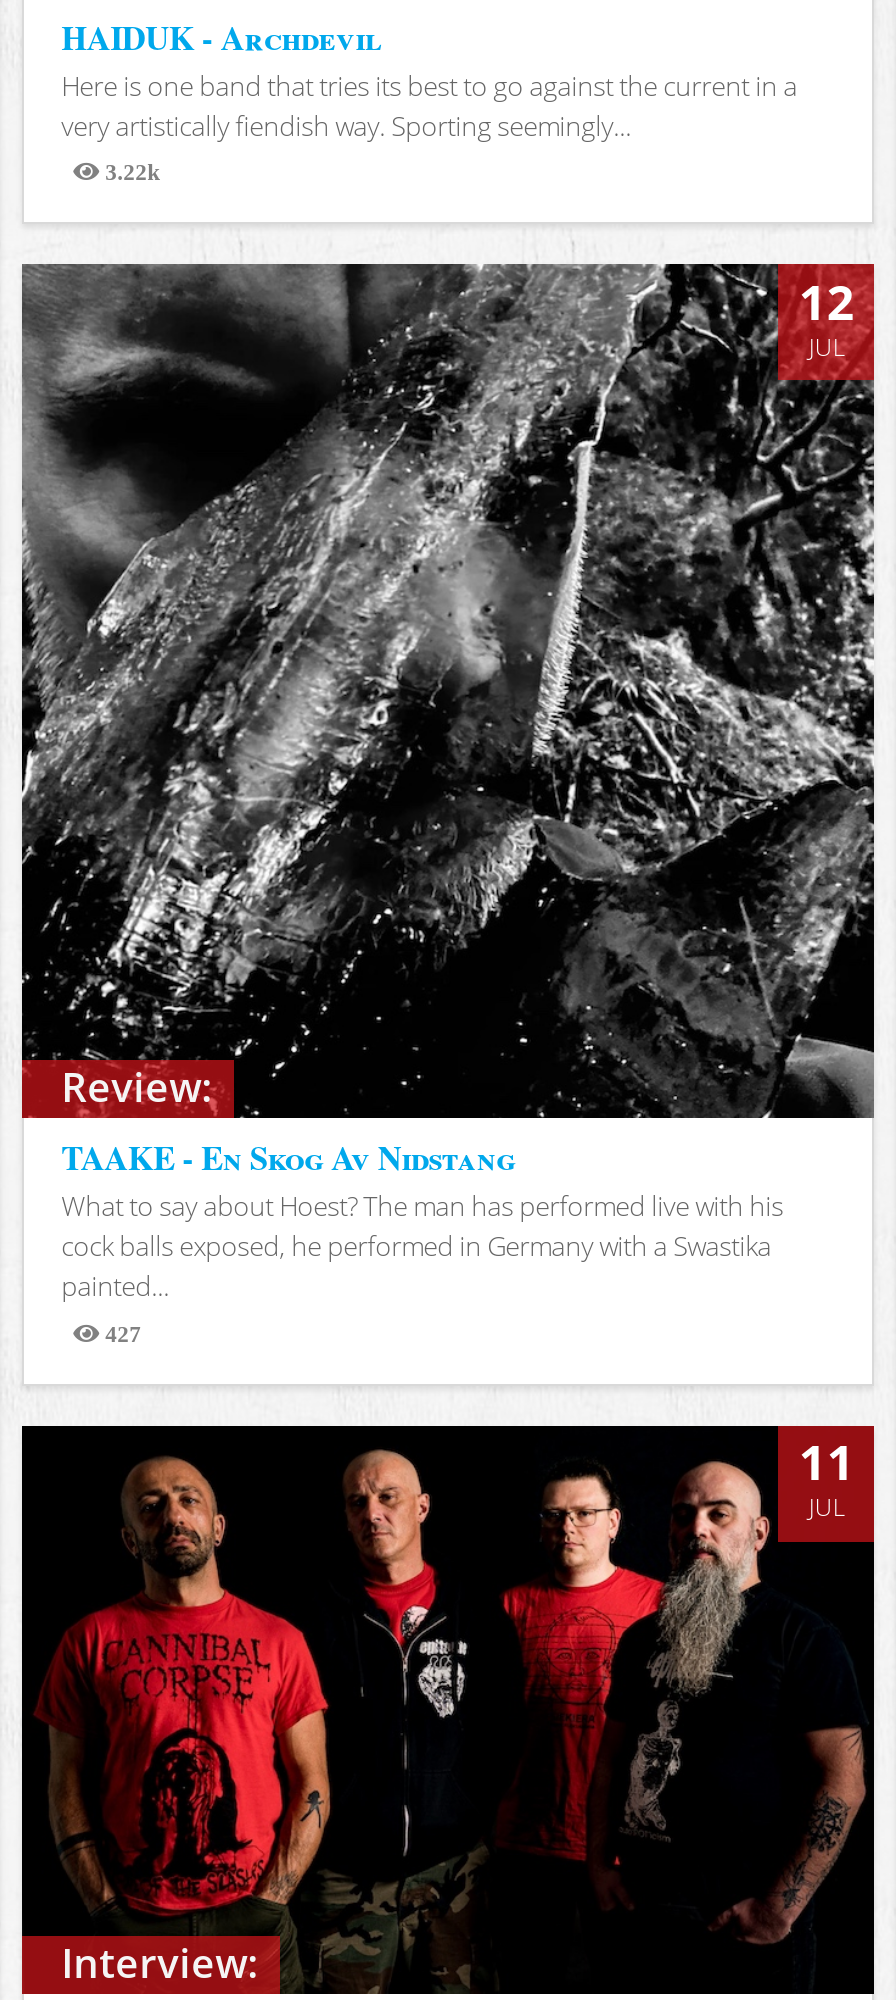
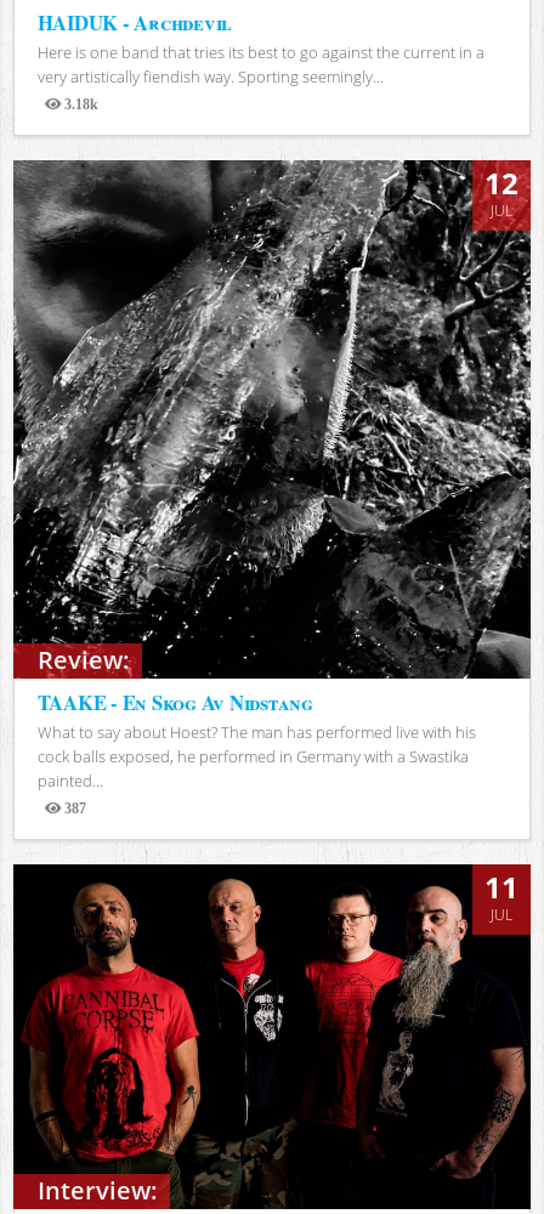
- 3.22k
+ 3.18k

- 427
+ 387
